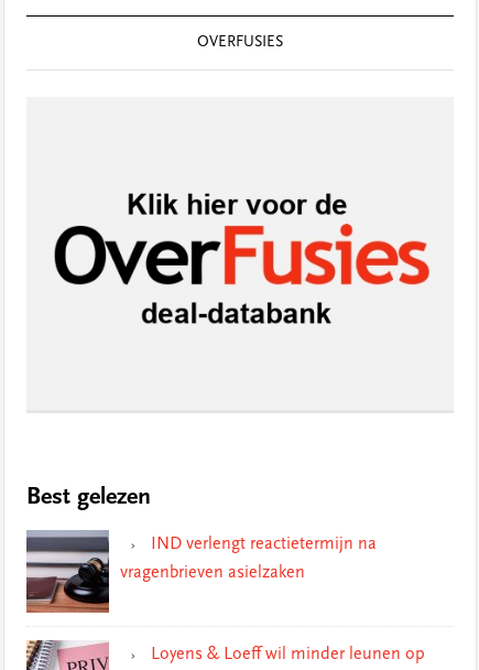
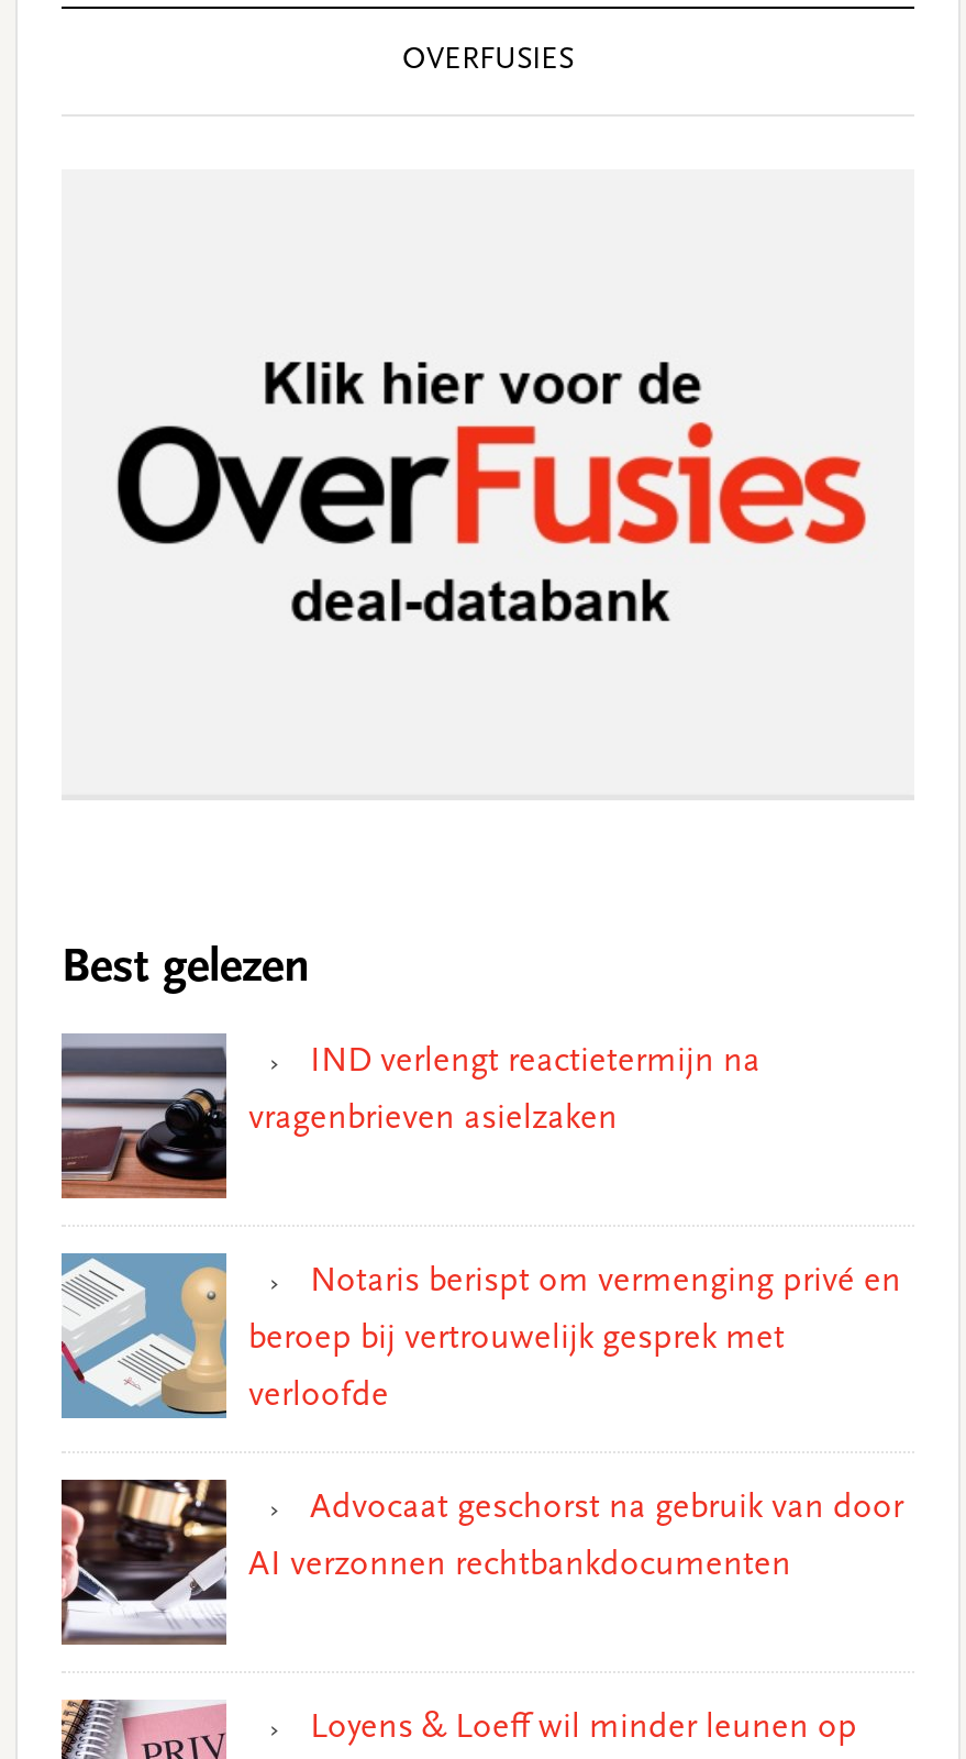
+ [image]
+ Notaris berispt om vermenging privé en
+ beroep bij vertrouwelijk gesprek met
+ verloofde
+ Advocaat geschorst na gebruik van door
+ AI verzonnen rechtbankdocumenten

+ [image]
